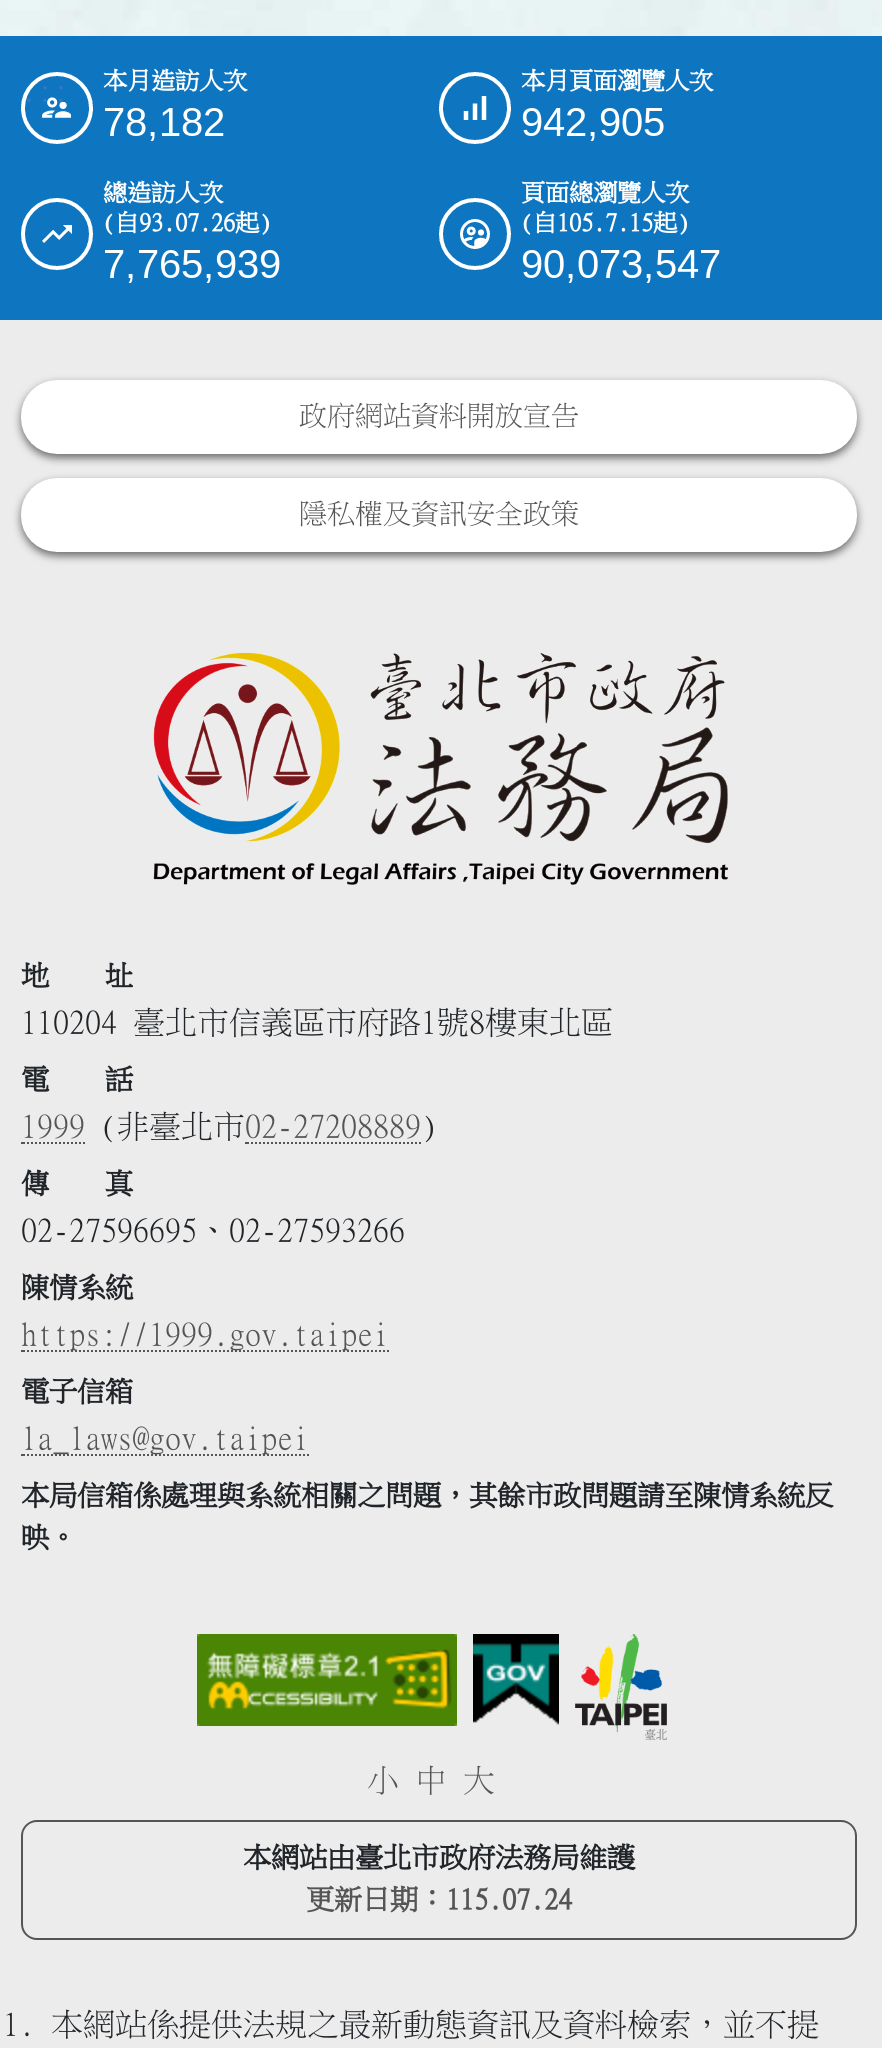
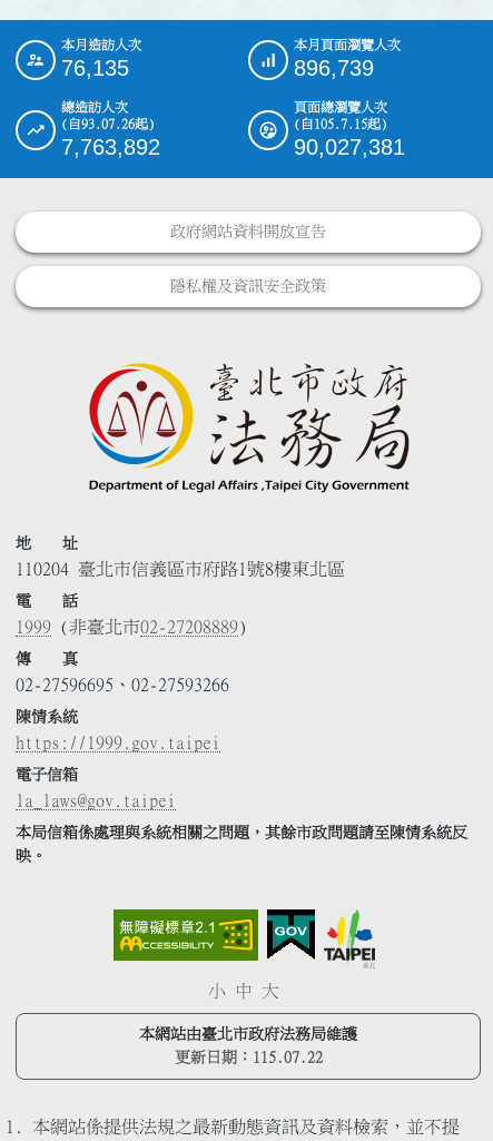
- 78,182
+ 76,135

- 942,905
+ 896,739

- 7,765,939
+ 7,763,892

- 90,073,547
+ 90,027,381

- 更新日期：115.07.24
+ 更新日期：115.07.22
